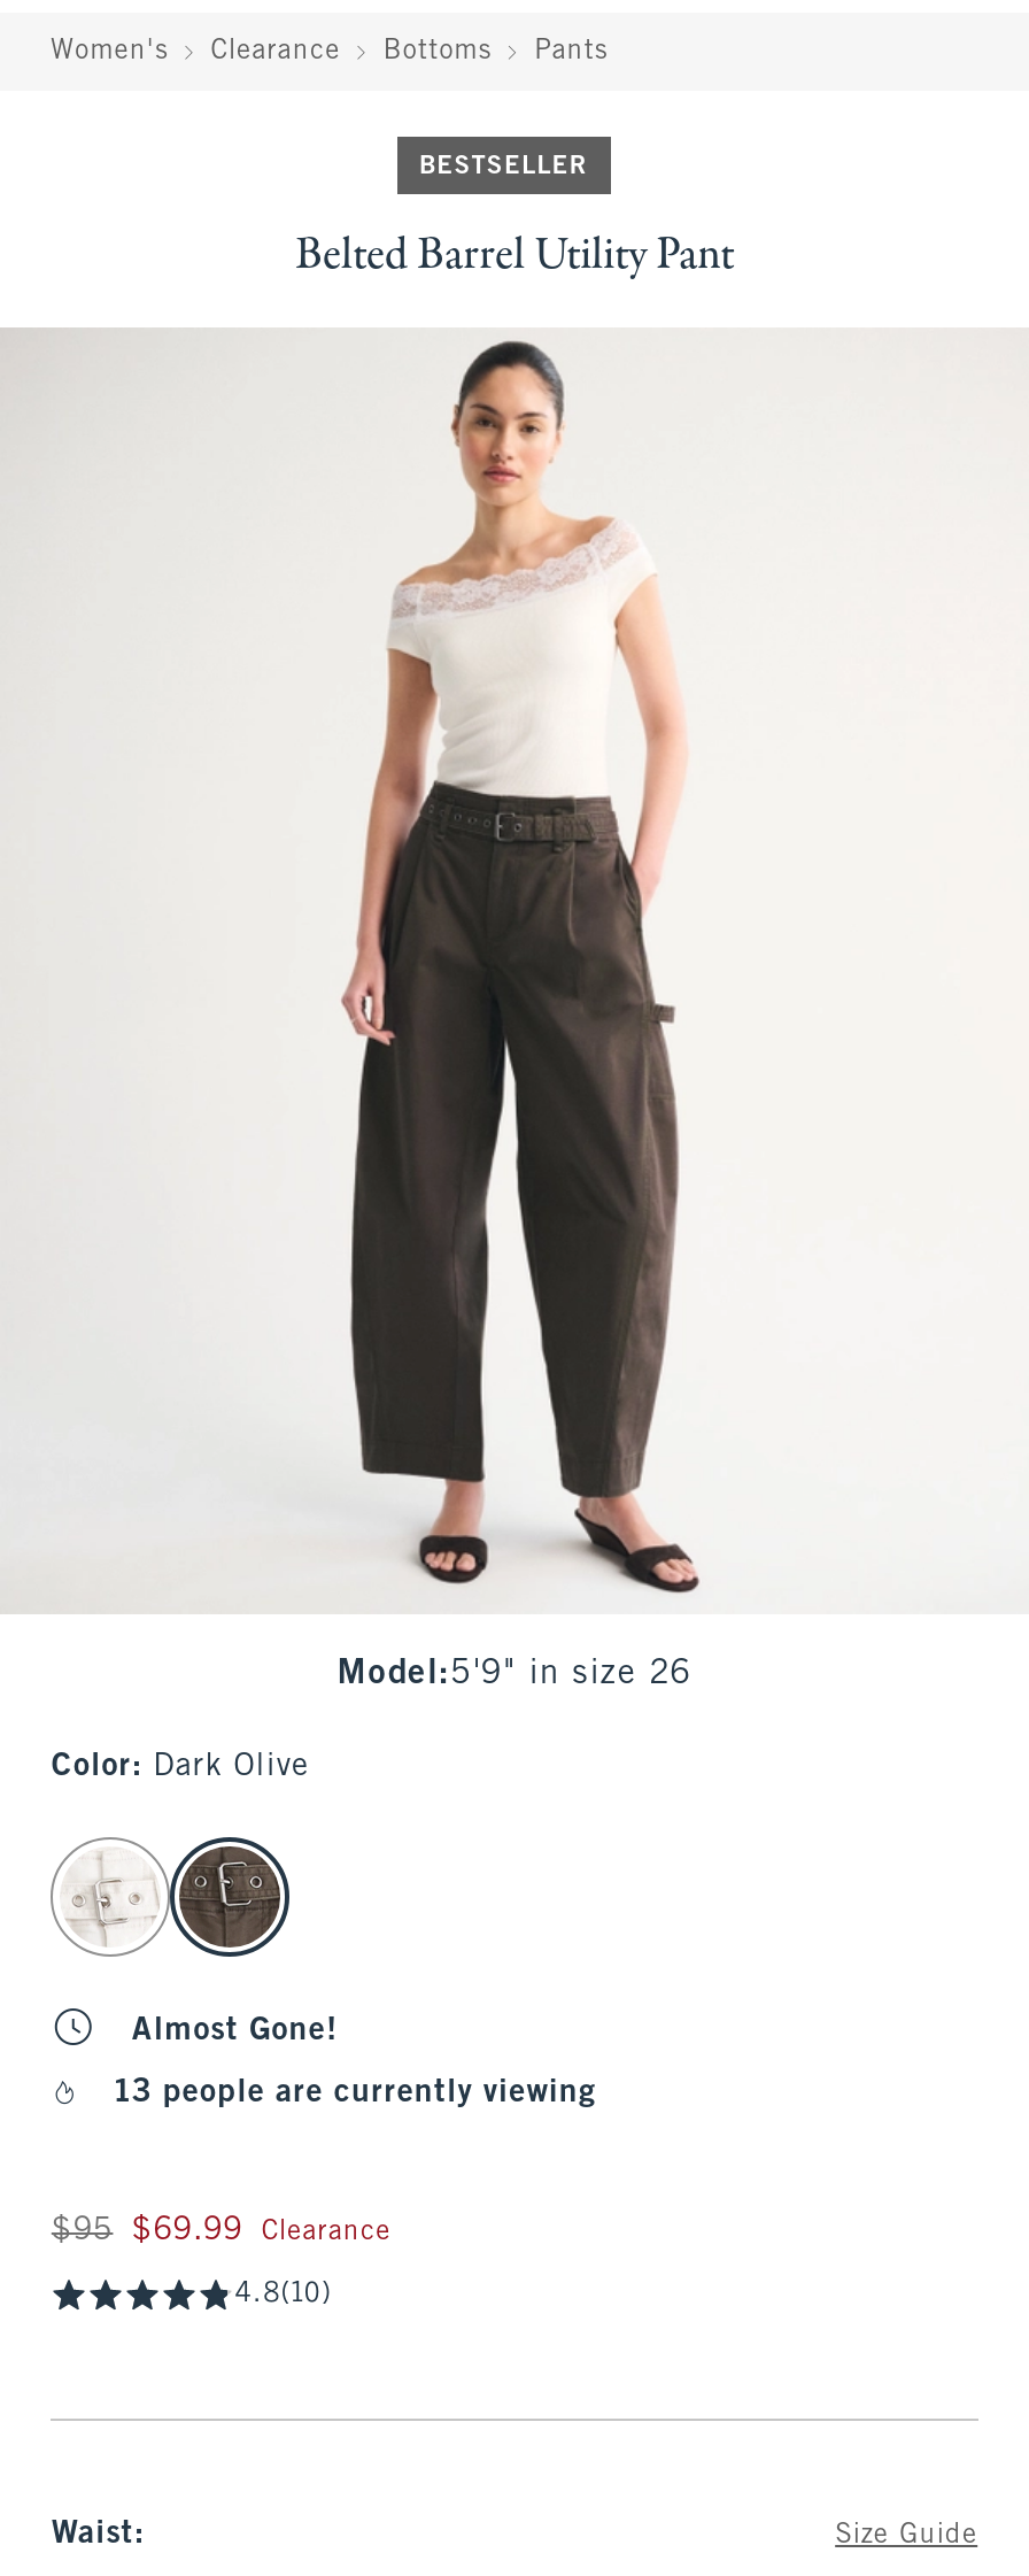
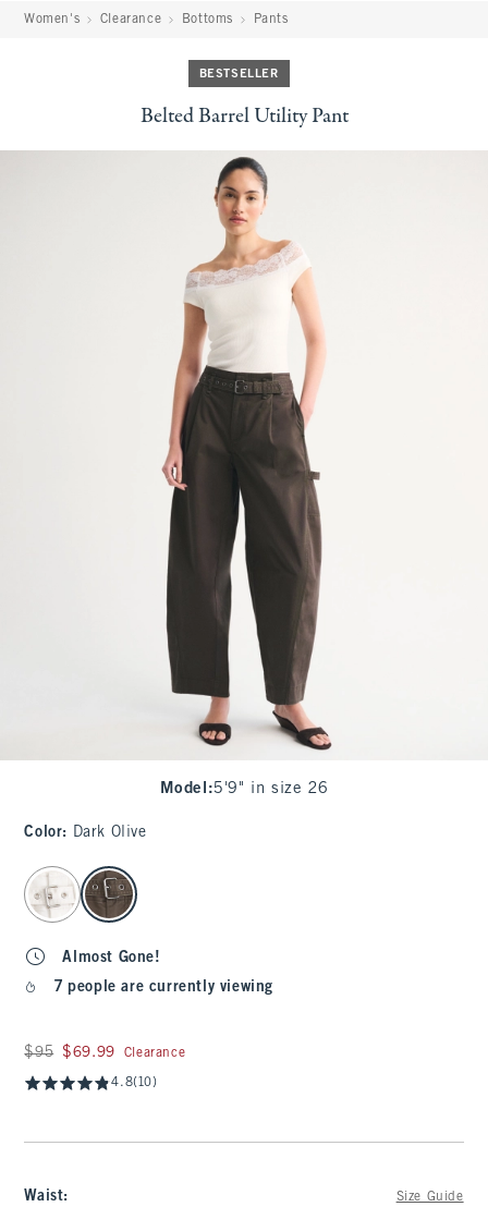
- 13 people are currently viewing
+ 7 people are currently viewing
